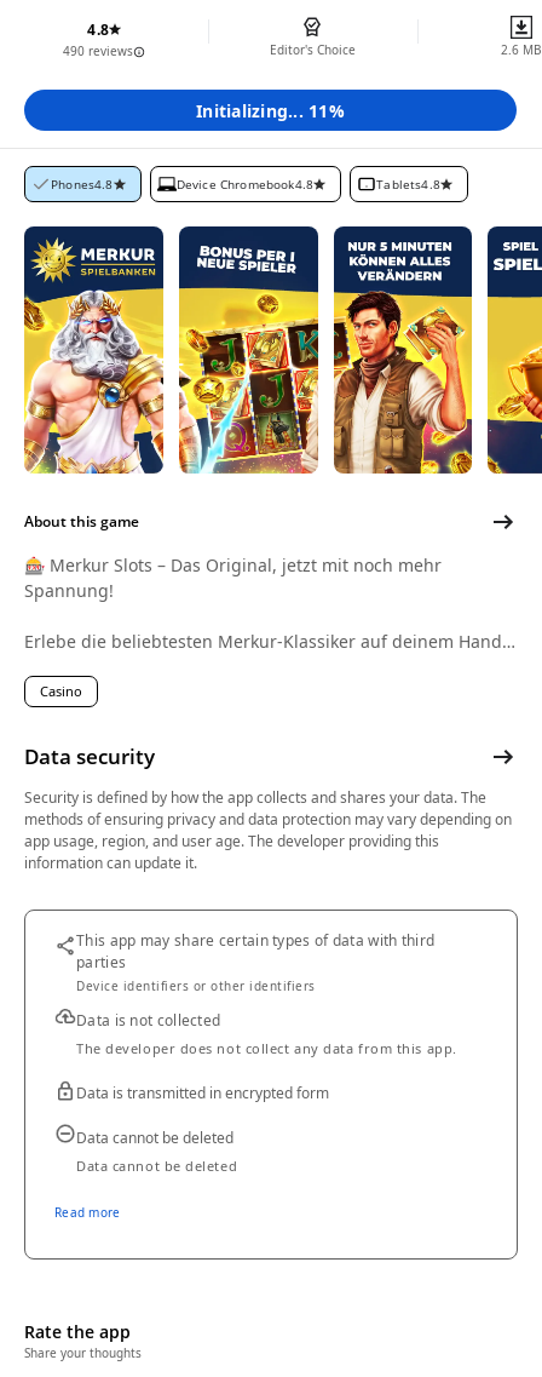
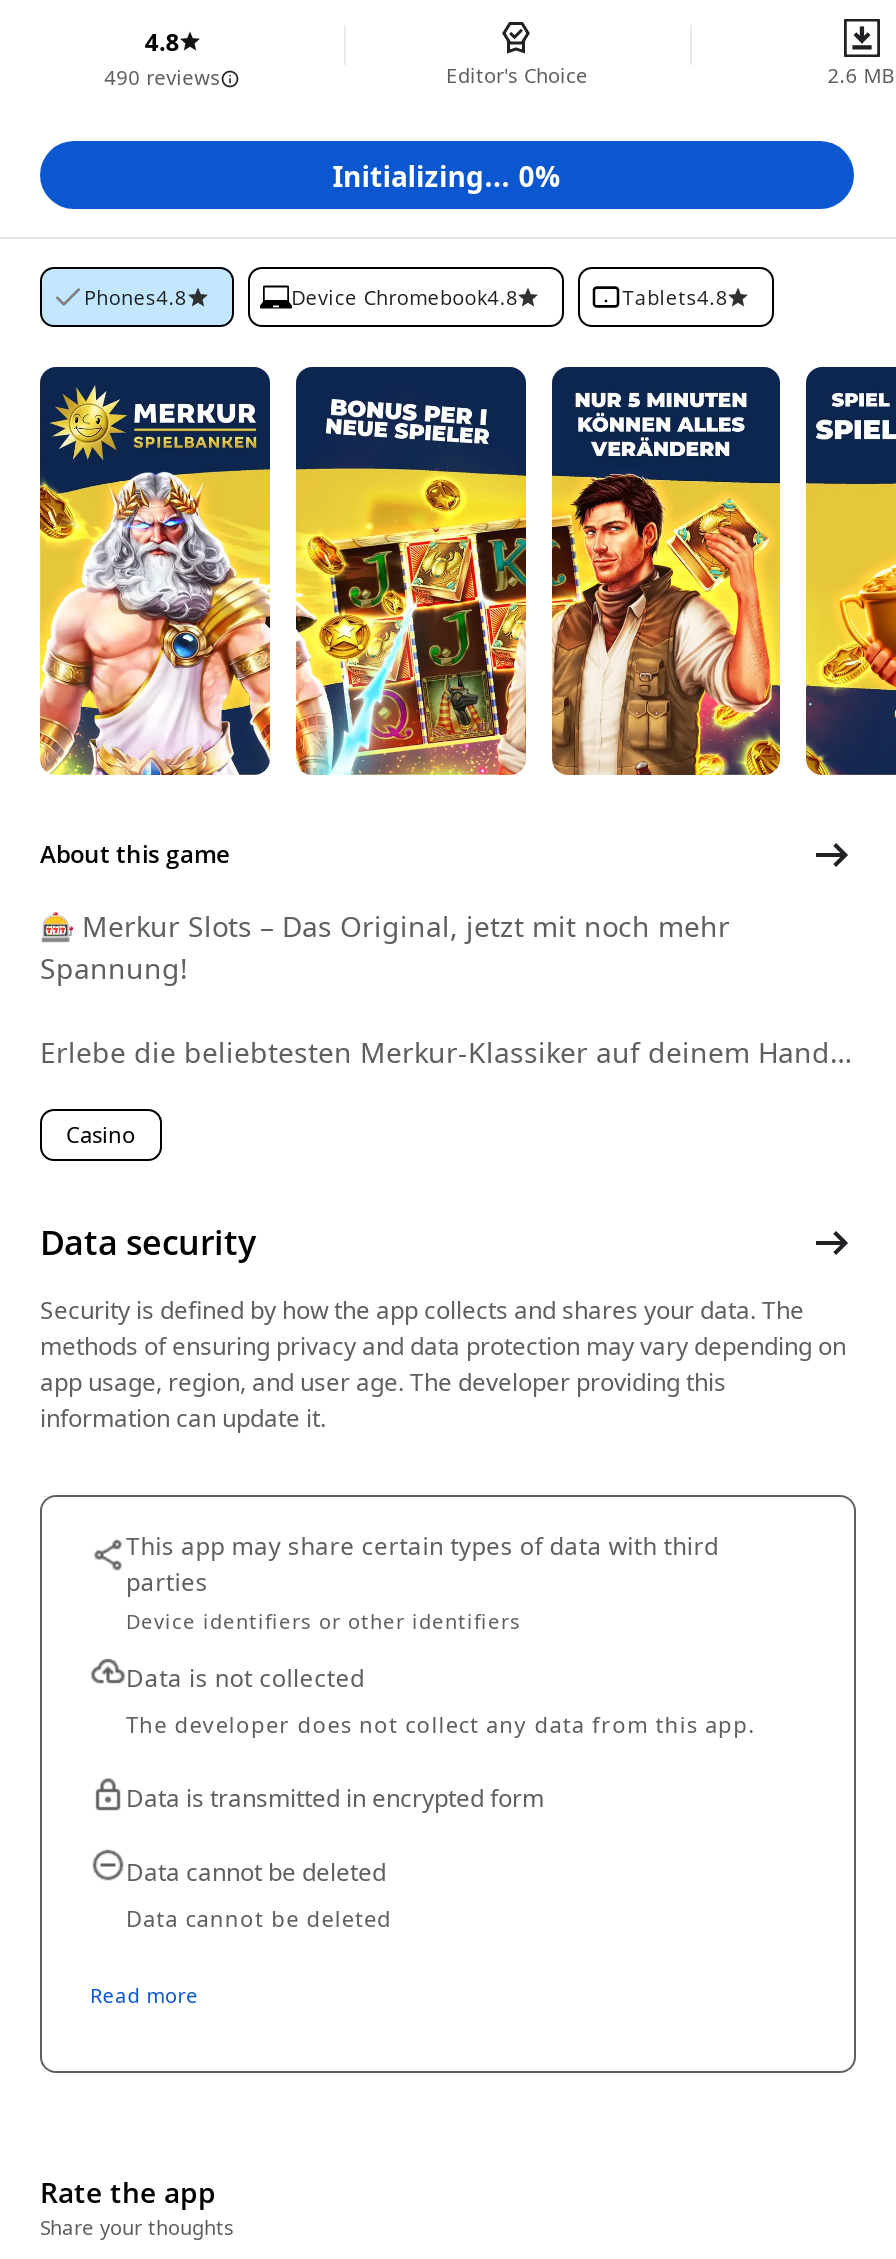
- Initializing... 11%
+ Initializing... 0%
